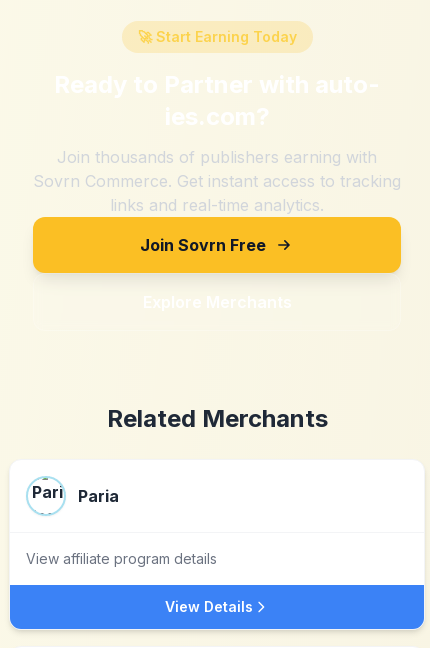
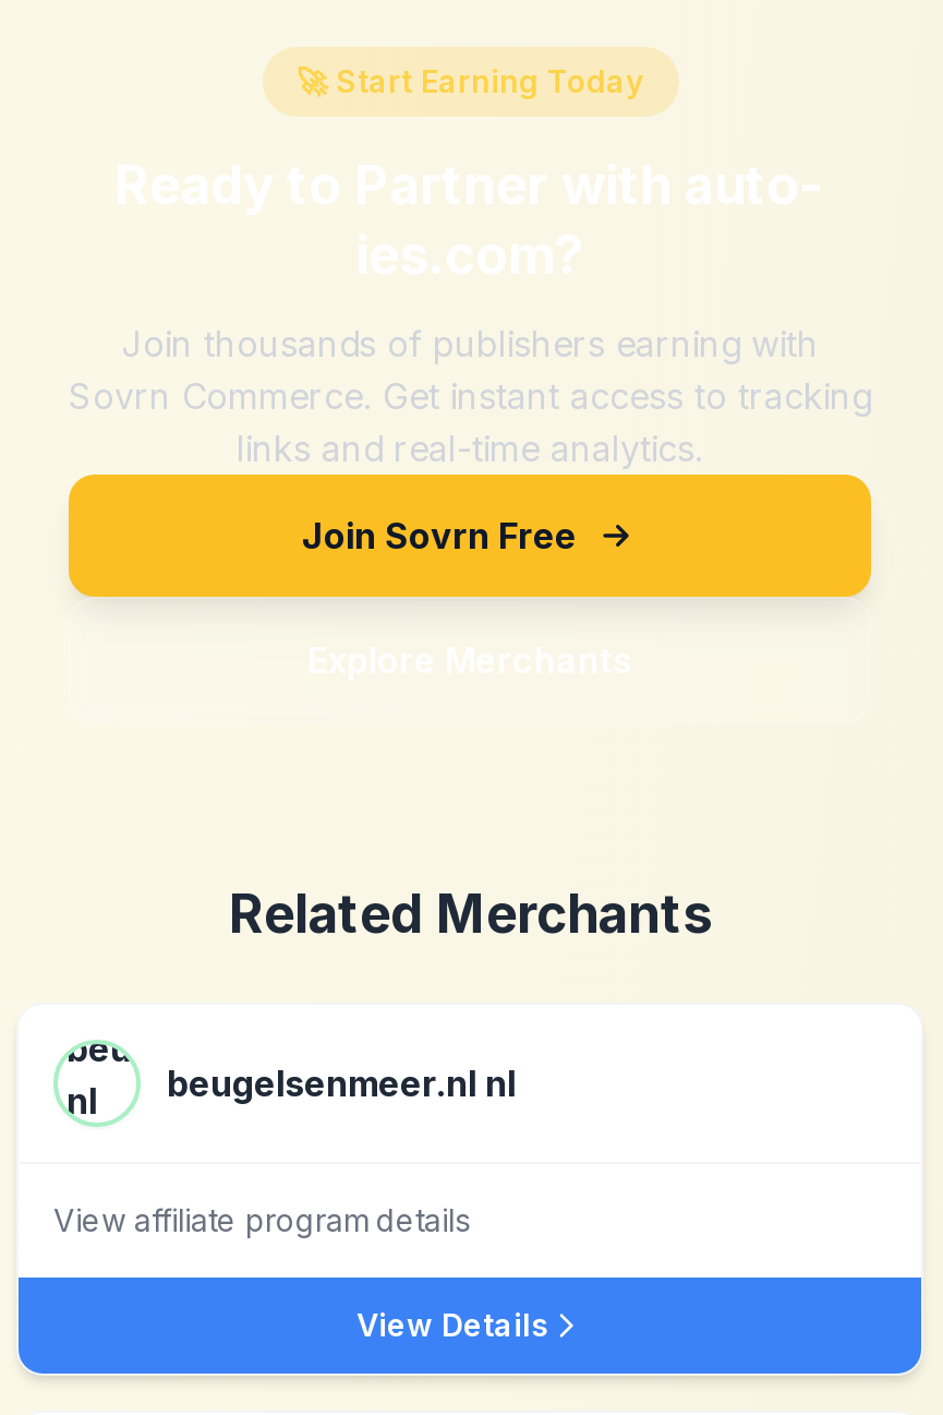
- [image]
- Paria
+ [image]
+ beugelsenmeer.nl nl
